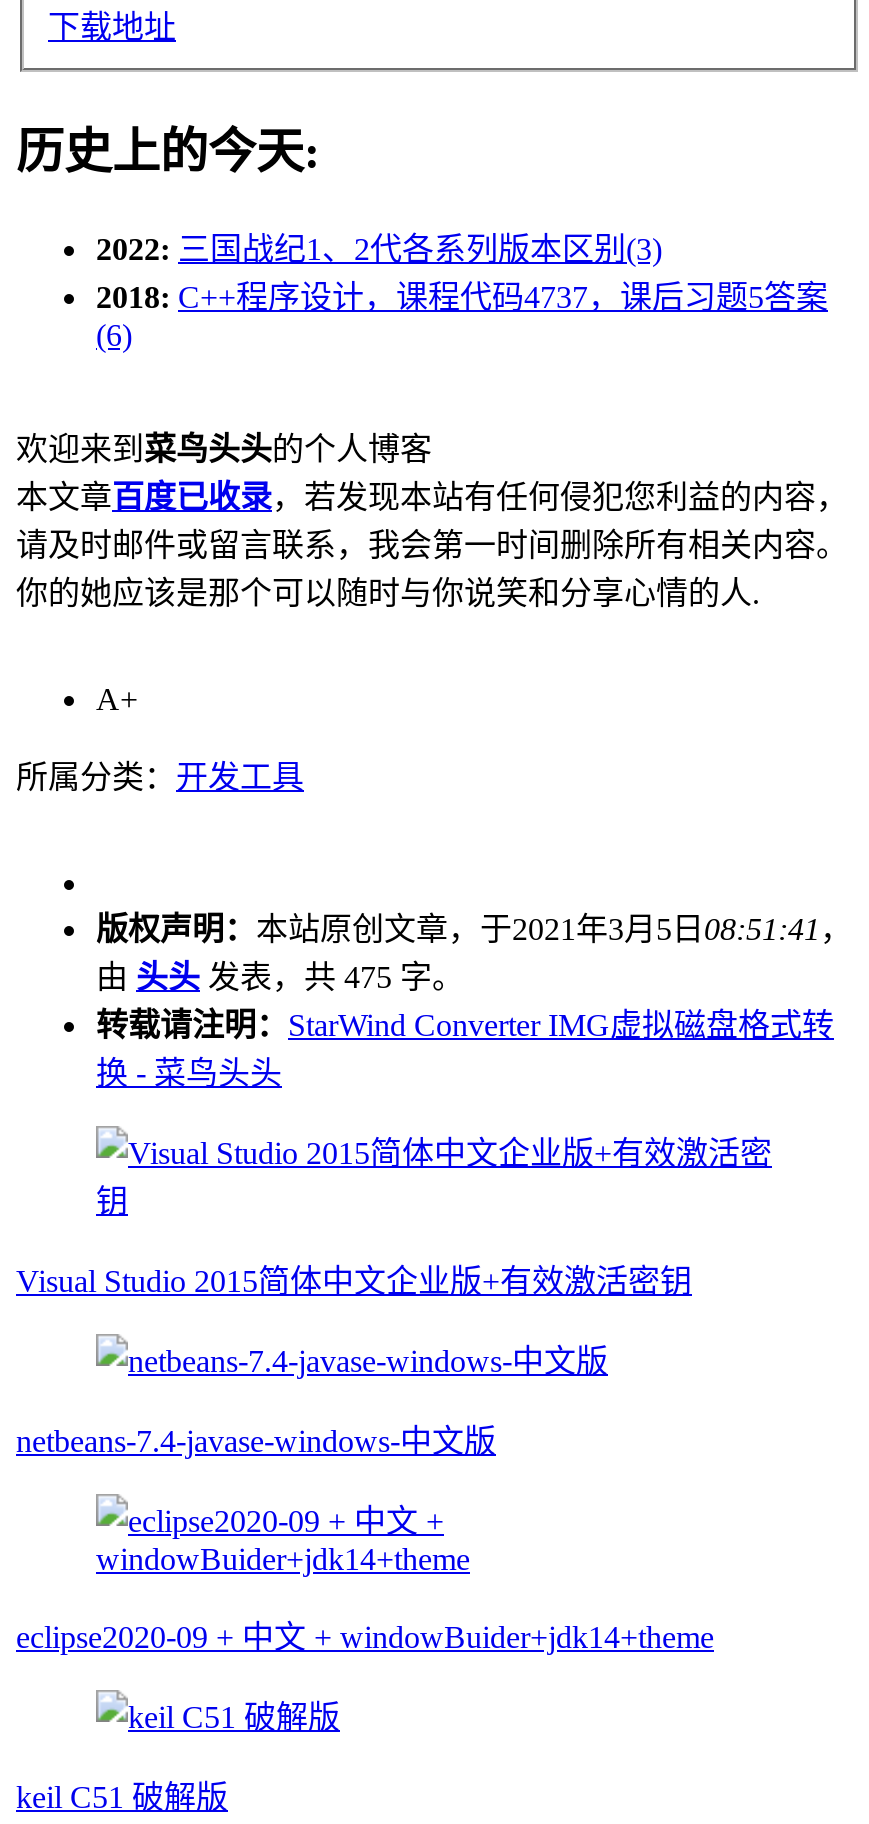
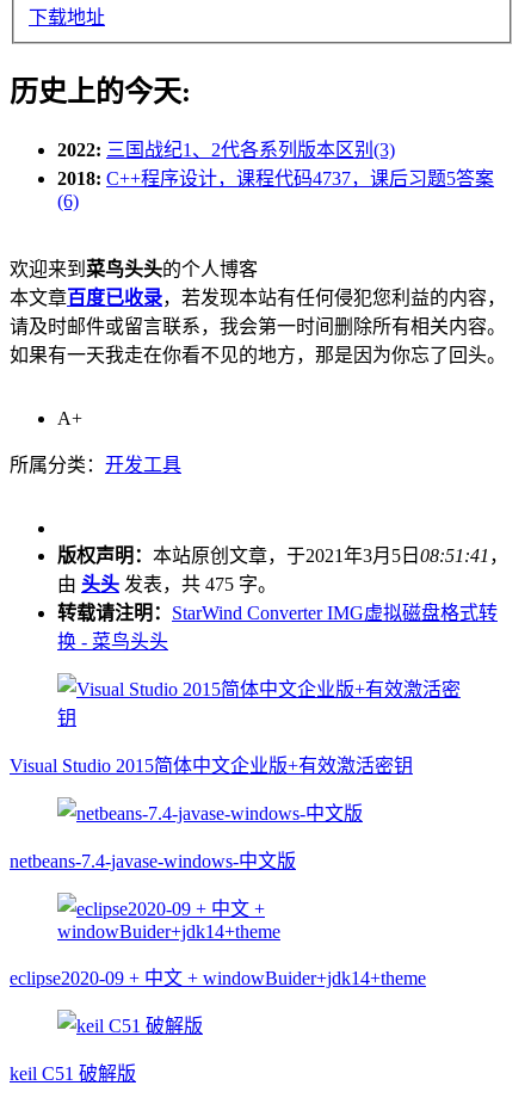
- 你的她应该是那个可以随时与你说笑和分享心情的人.
+ 如果有一天我走在你看不见的地方，那是因为你忘了回头。
